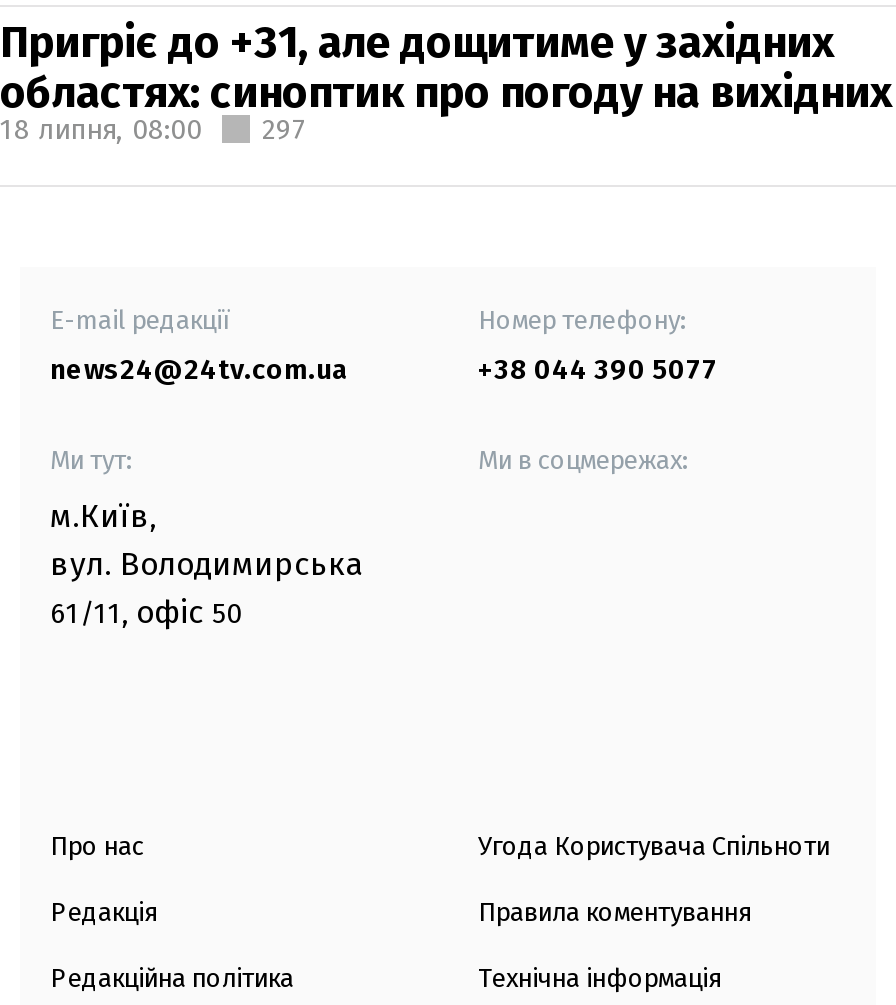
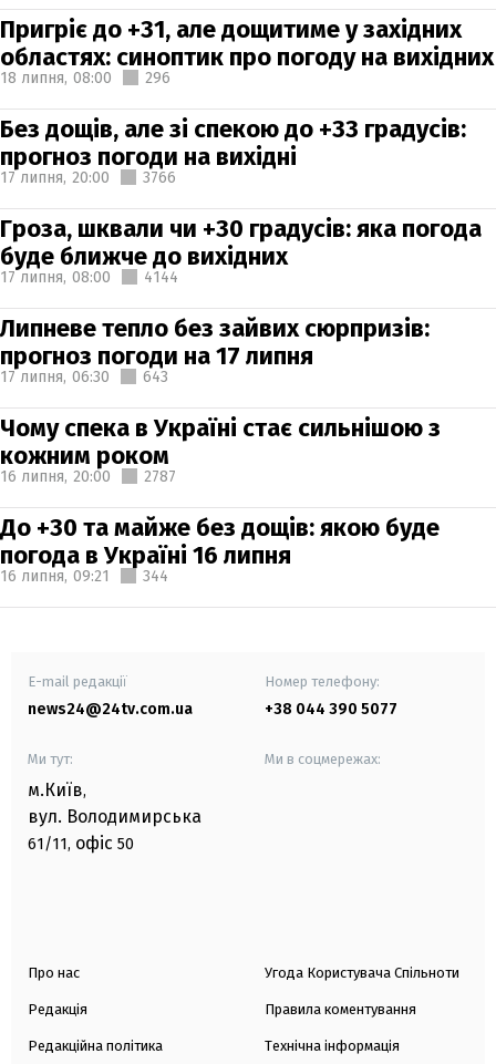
- 297
+ 296
+ Без дощів, але зі спекою до +33 градусів:
+ прогноз погоди на вихідні
+ 17 липня, 20:00
+ 3766
+ Гроза, шквали чи +30 градусів: яка погода
+ буде ближче до вихідних
+ 17 липня, 08:00
+ 4144
+ Липневе тепло без зайвих сюрпризів:
+ прогноз погоди на 17 липня
+ 17 липня, 06:30
+ 643
+ Чому спека в Україні стає сильнішою з
+ кожним роком
+ 16 липня, 20:00
+ 2787
+ До +30 та майже без дощів: якою буде
+ погода в Україні 16 липня
+ 16 липня, 09:21
+ 344
